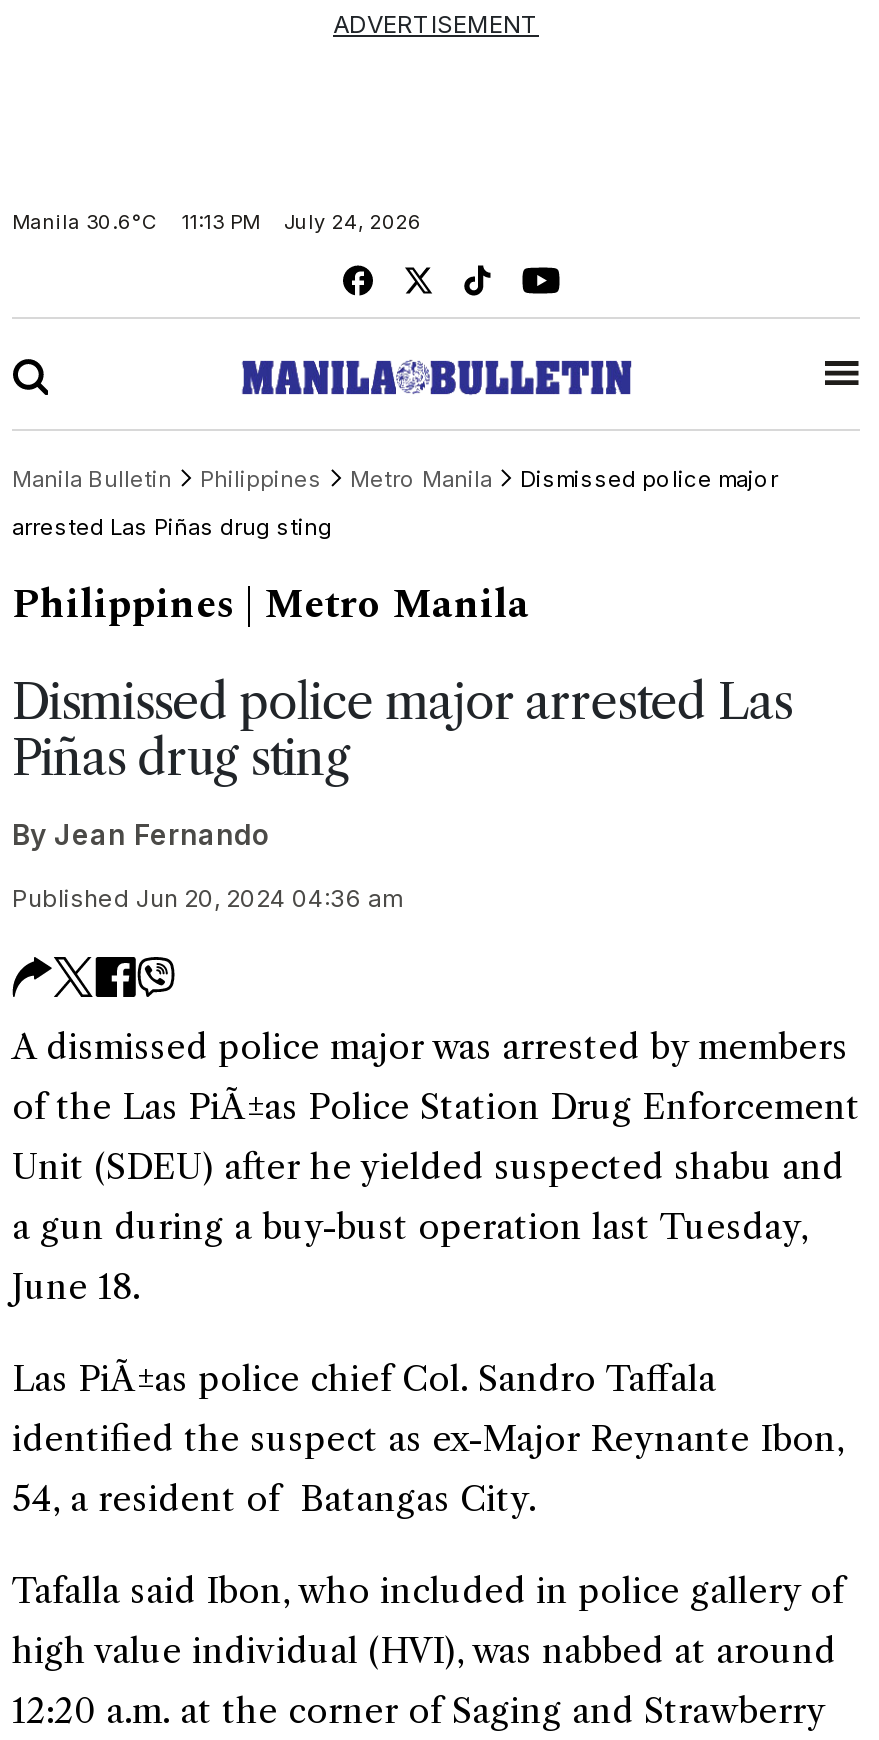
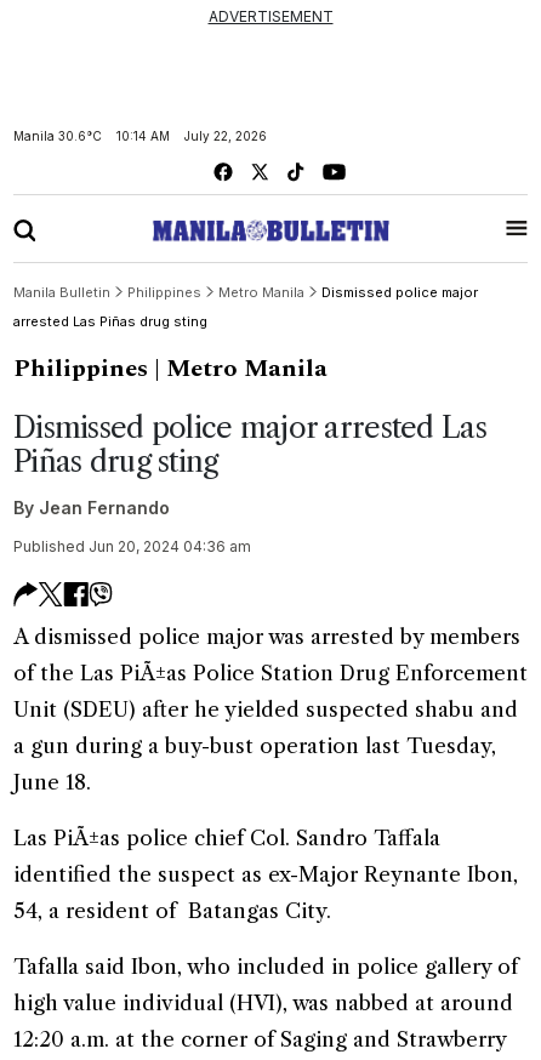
- 11:13 PM
- July 24, 2026
+ 10:14 AM
+ July 22, 2026
